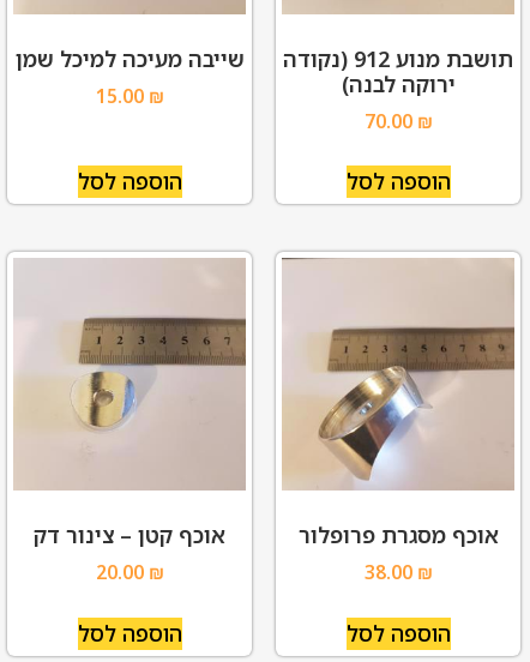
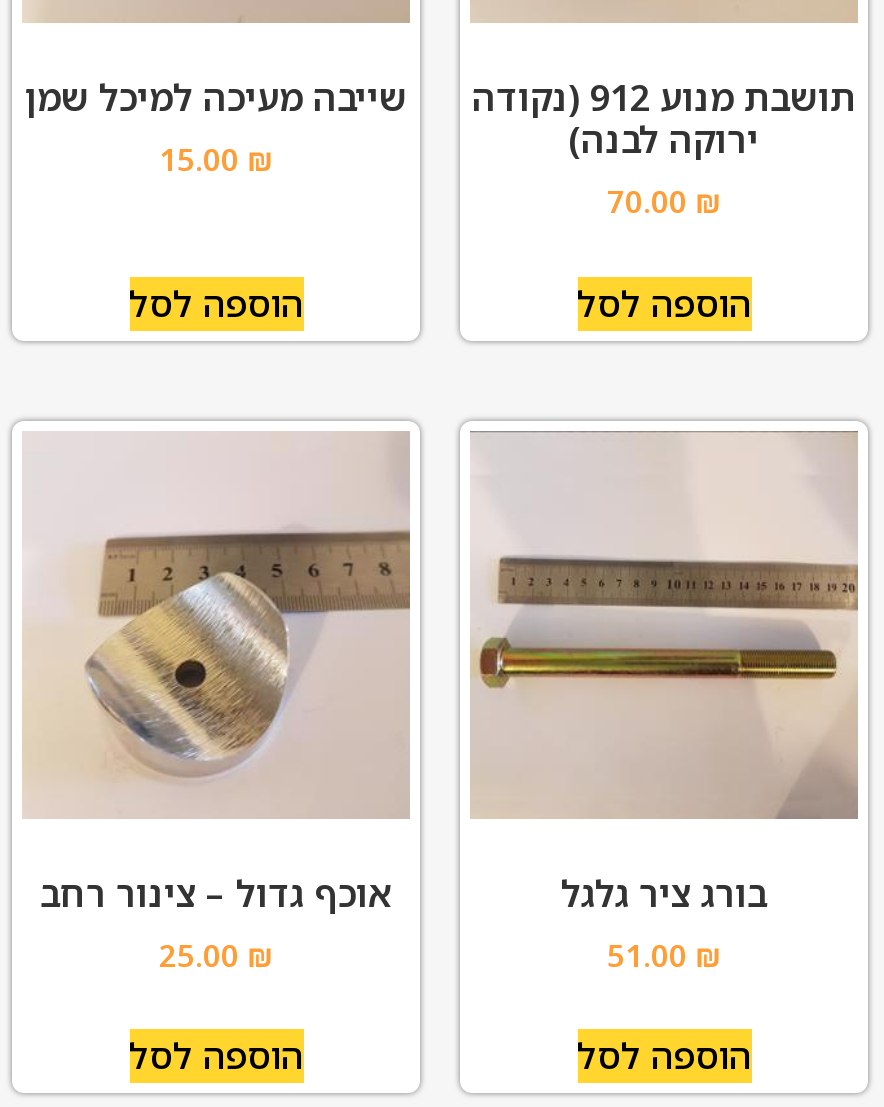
- [image]
- אוכף מסגרת פרופלור
- 38.00 ₪
+ [image]
+ בורג ציר גלגל
+ 51.00 ₪

- [image]
+ [image]

- אוכף קטן – צינור דק
+ אוכף גדול – צינור רחב

- 20.00 ₪
+ 25.00 ₪
